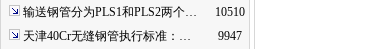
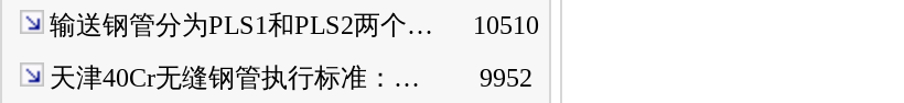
- 天津40Cr无缝钢管执行标准：… 9947
+ 天津40Cr无缝钢管执行标准：… 9952
